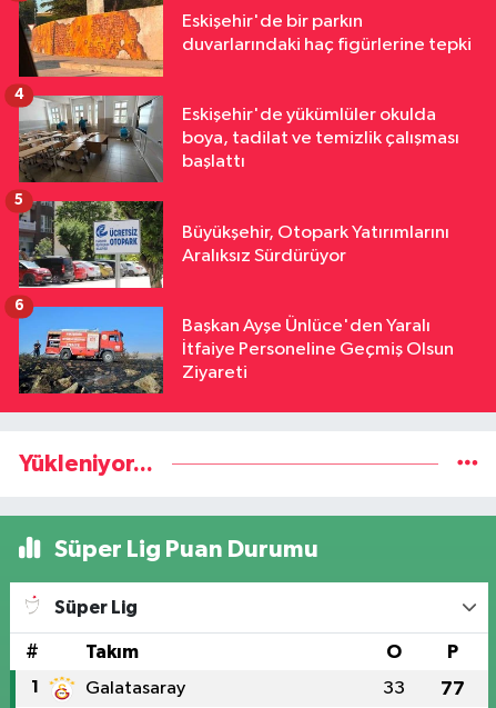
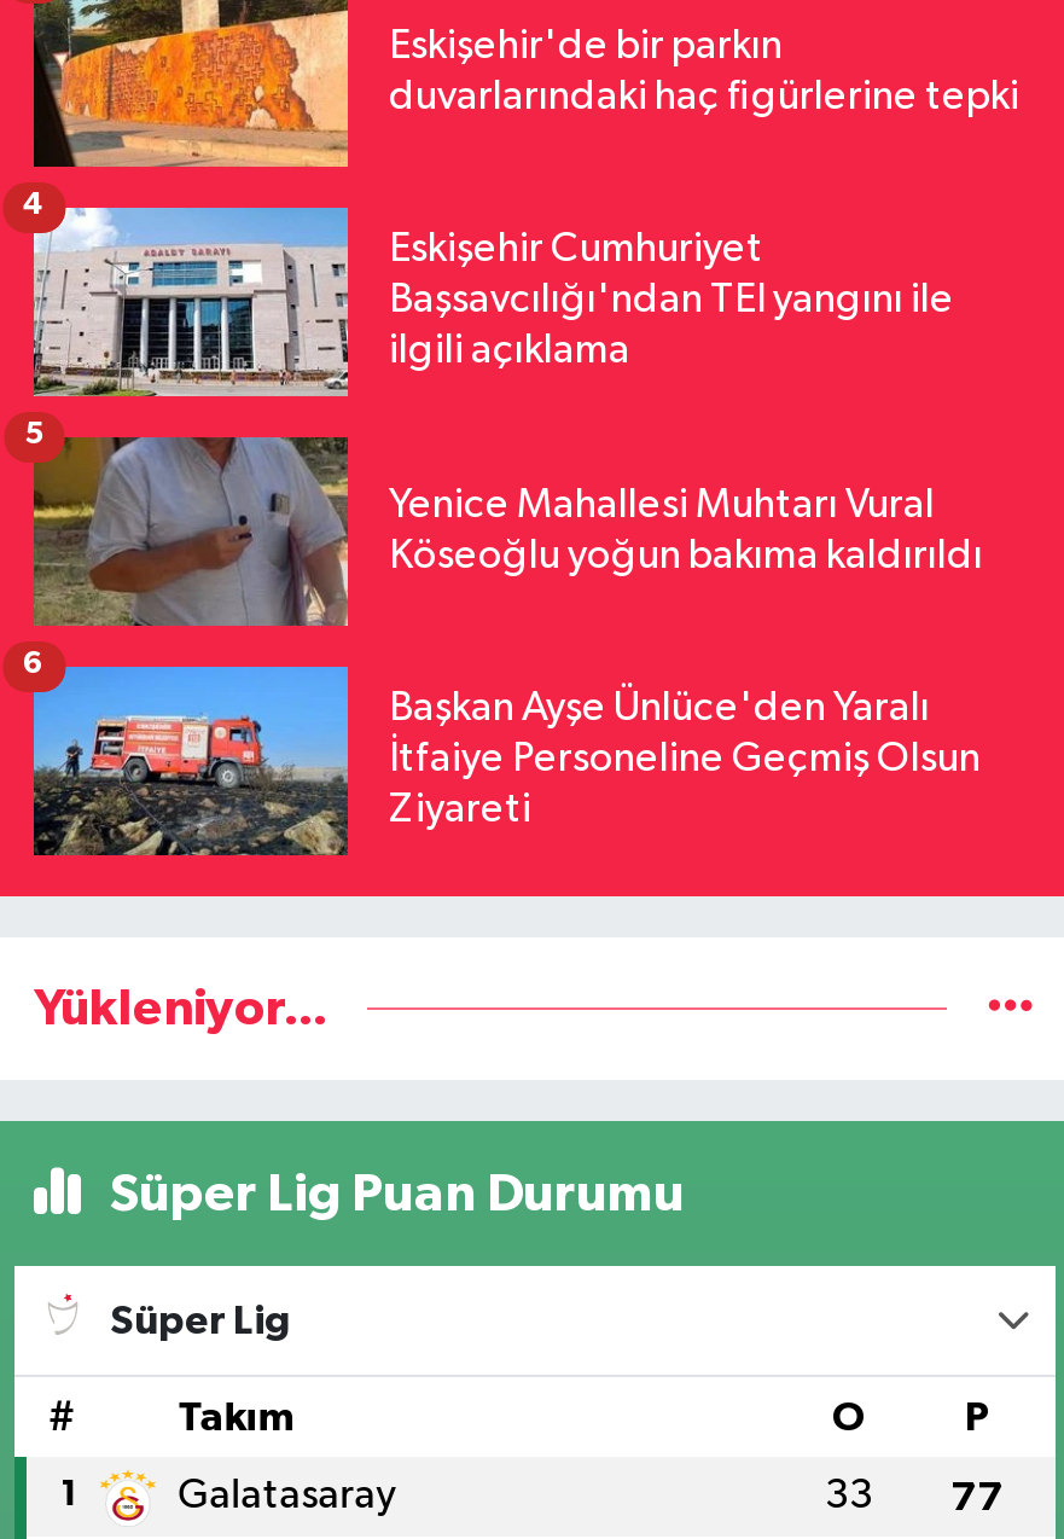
- [image]
- Eskişehir'de yükümlüler okulda
- boya, tadilat ve temizlik çalışması
- başlattı
+ [image]
+ Eskişehir Cumhuriyet
+ Başsavcılığı'ndan TEI yangını ile
+ ilgili açıklama

- [image]
- Büyükşehir, Otopark Yatırımlarını
- Aralıksız Sürdürüyor
+ [image]
+ Yenice Mahallesi Muhtarı Vural
+ Köseoğlu yoğun bakıma kaldırıldı
